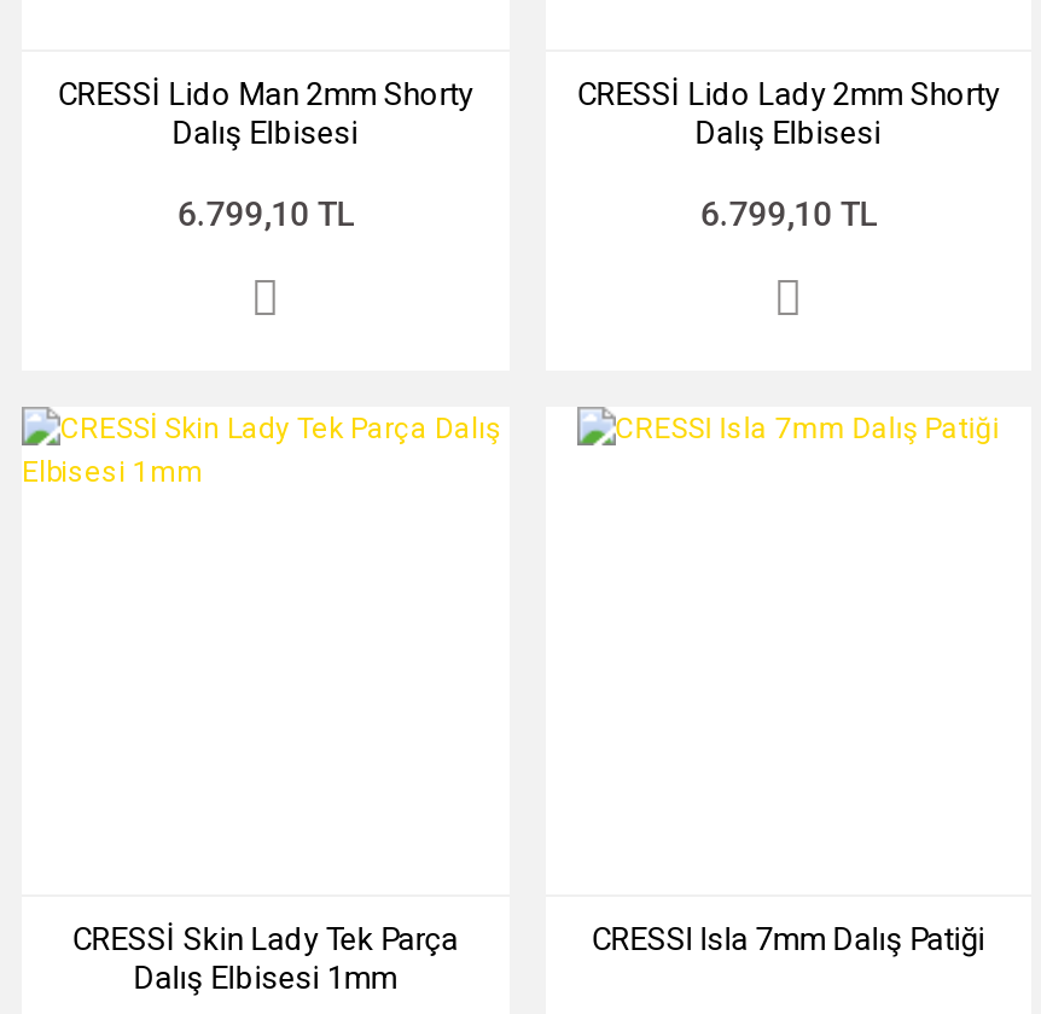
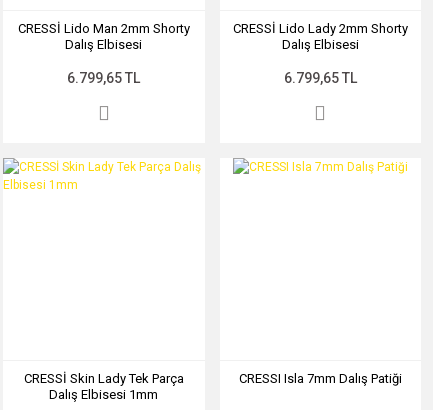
- 6.799,10 TL
+ 6.799,65 TL

- 6.799,10 TL
+ 6.799,65 TL
